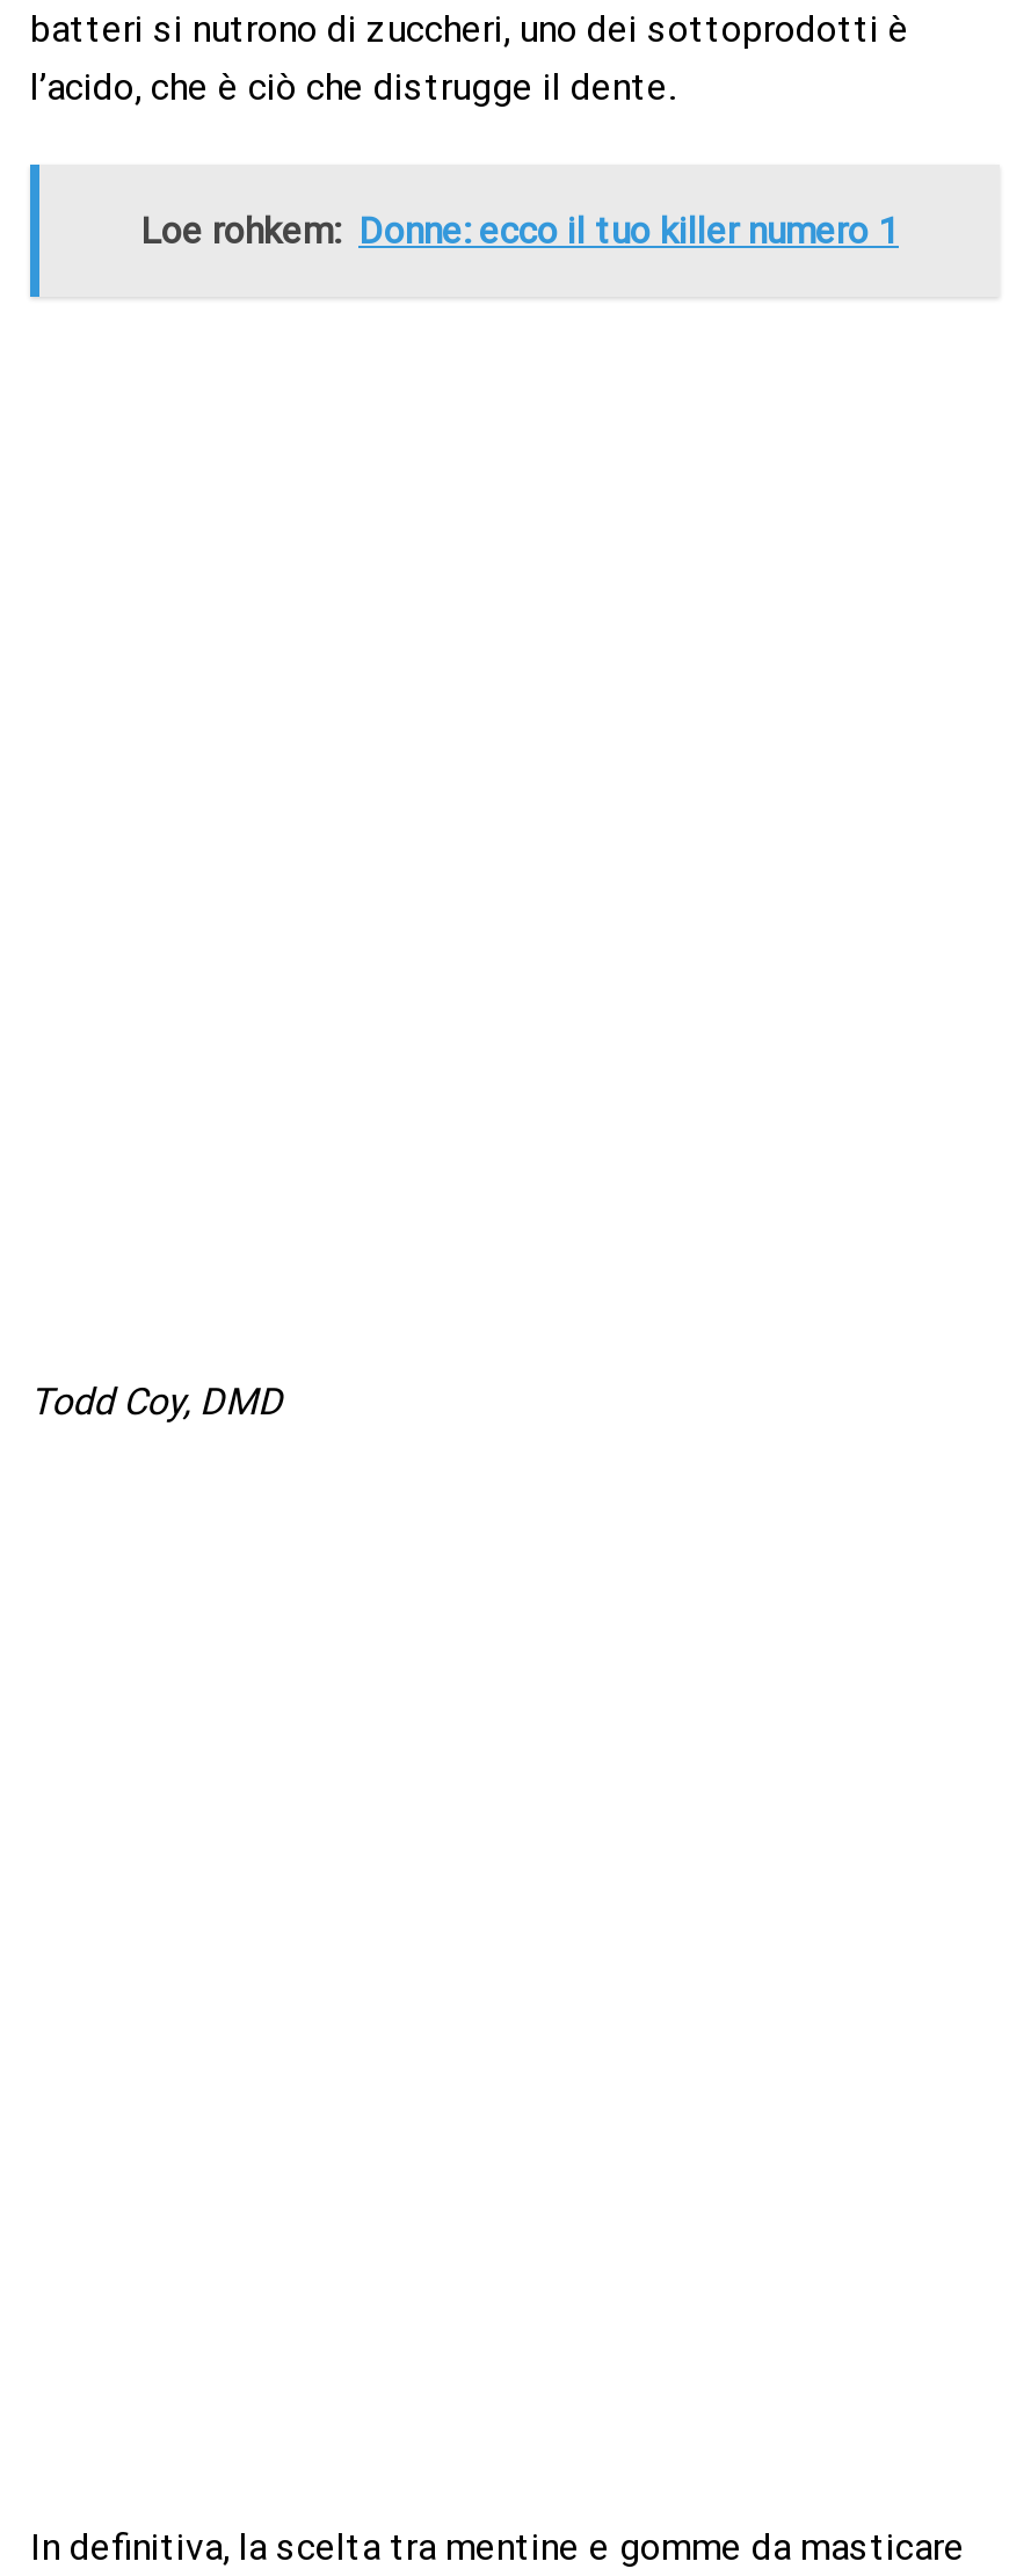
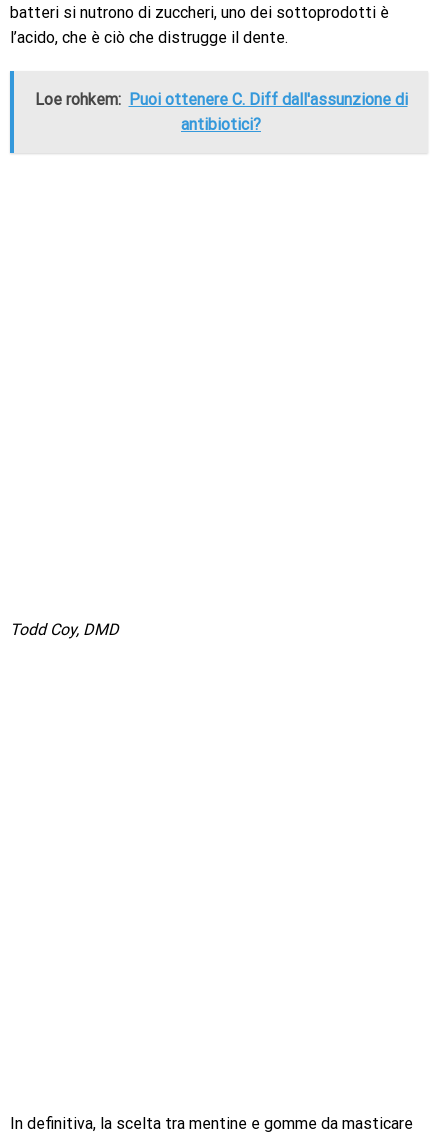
- Loe rohkem: Donne: ecco il tuo killer numero 1
+ Loe rohkem: Puoi ottenere C. Diff dall'assunzione di
+ antibiotici?
